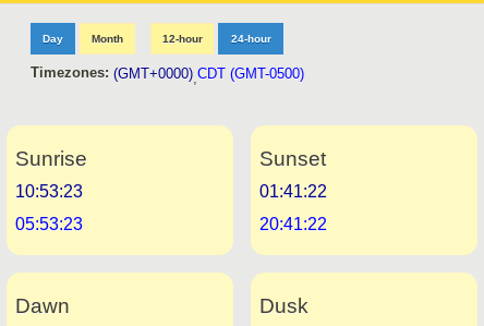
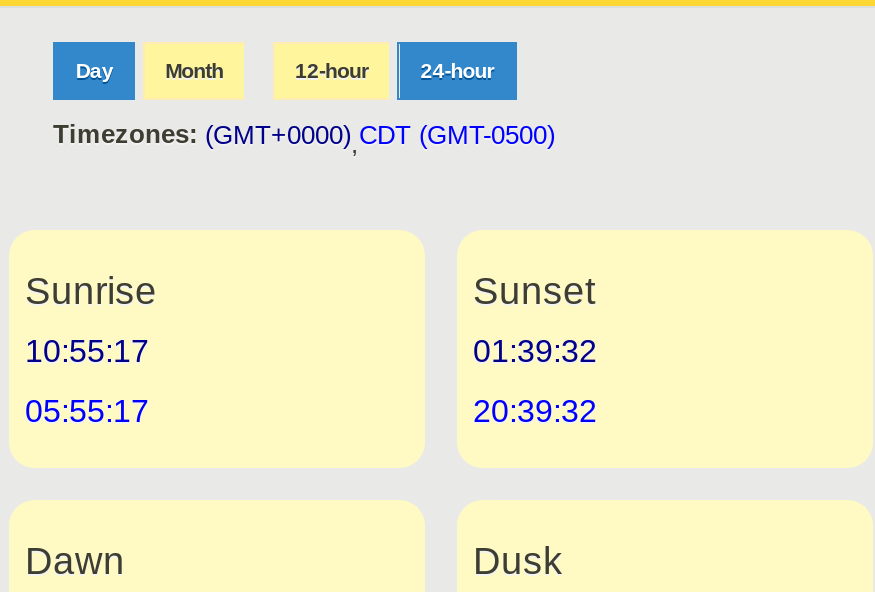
- 10:53:23
+ 10:55:17

- 01:41:22
+ 01:39:32

- 05:53:23
+ 05:55:17

- 20:41:22
+ 20:39:32
